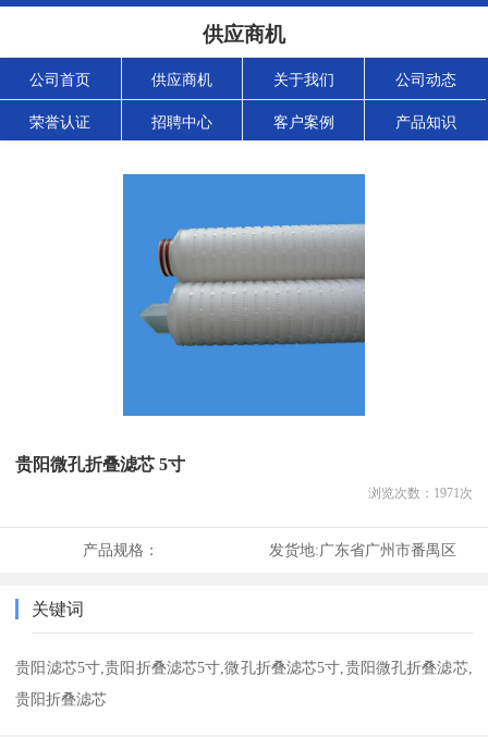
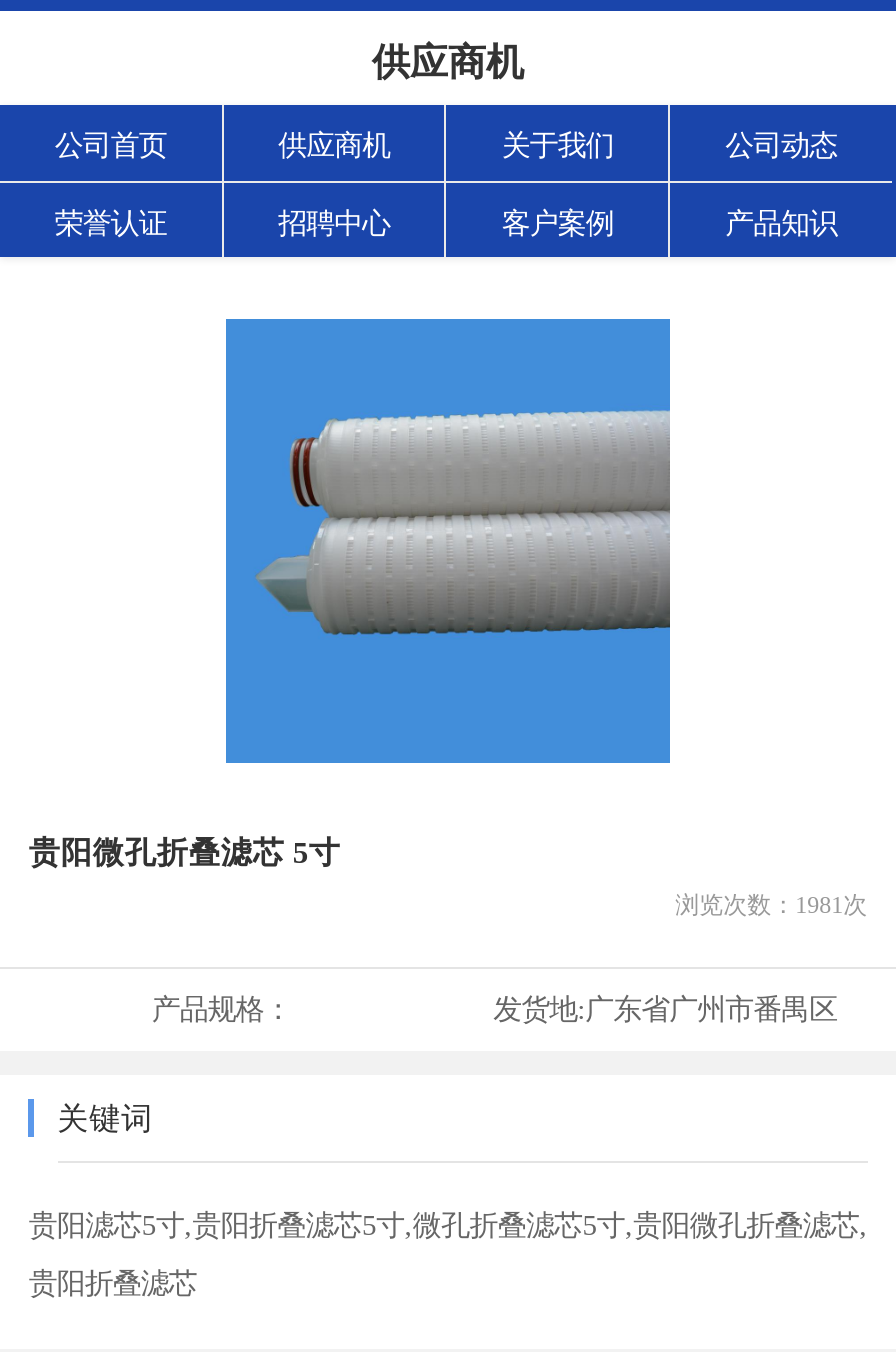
- 浏览次数：1971次
+ 浏览次数：1981次
